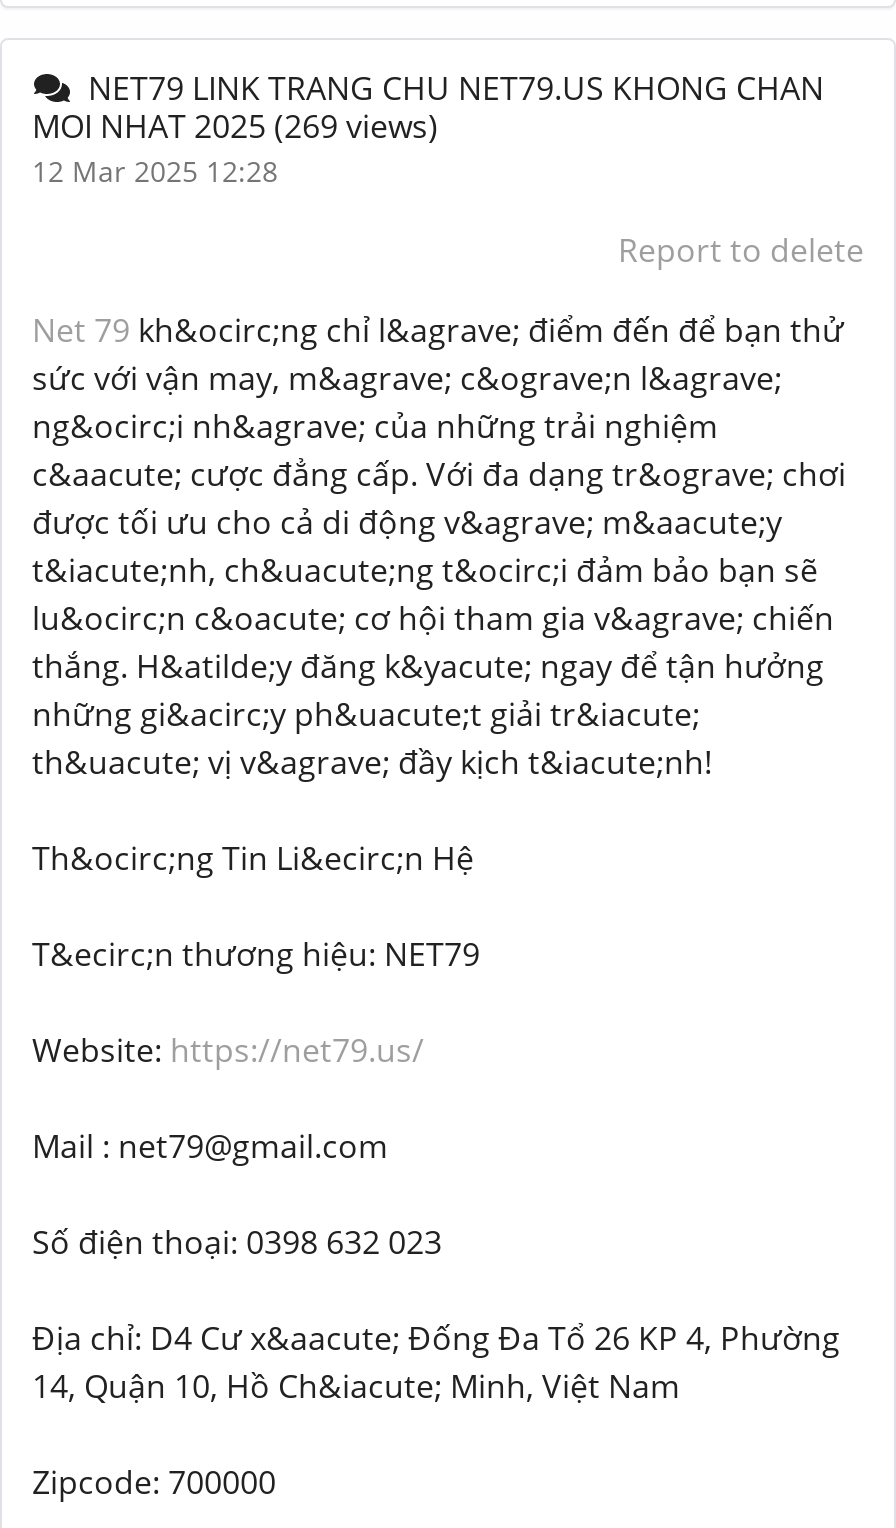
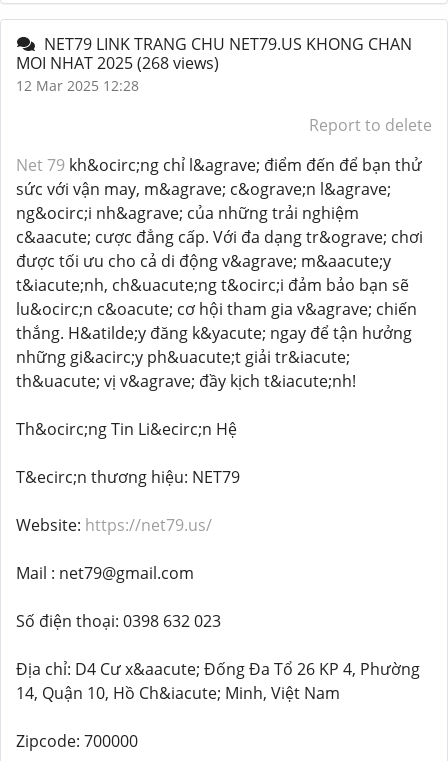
- MOI NHAT 2025 (269 views)
+ MOI NHAT 2025 (268 views)
